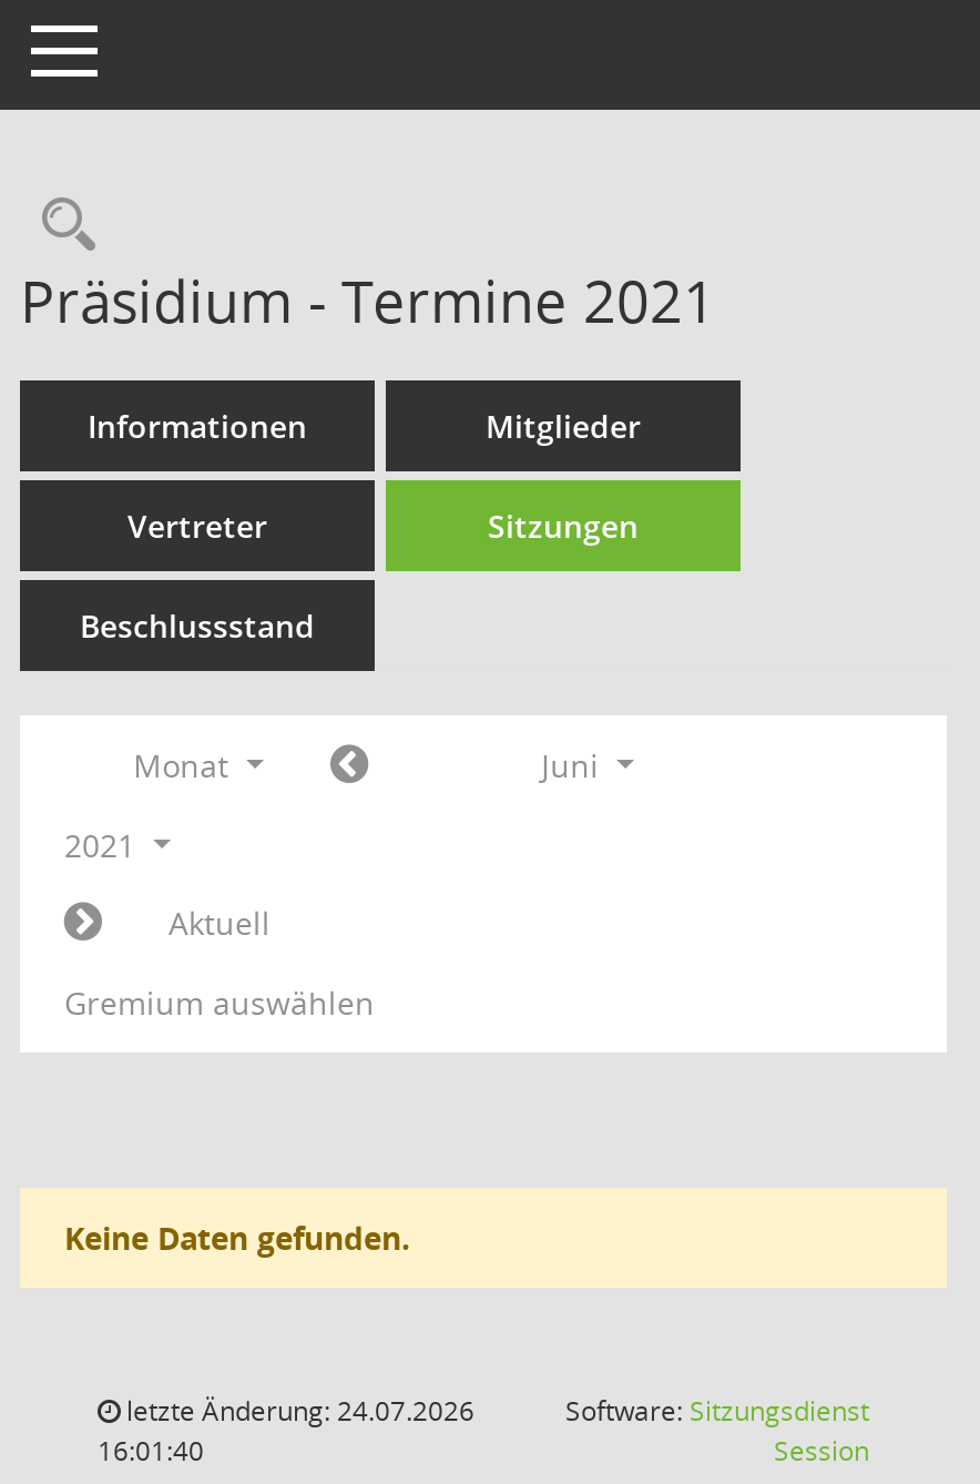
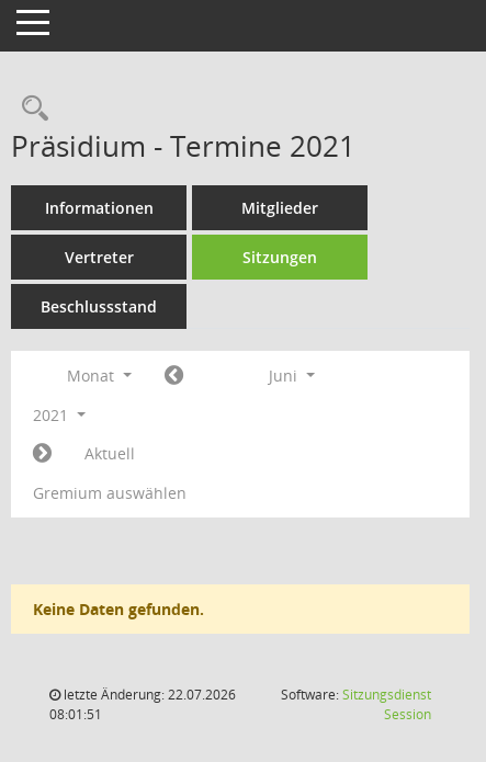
- letzte Änderung: 24.07.2026
+ letzte Änderung: 22.07.2026

- 16:01:40
+ 08:01:51
